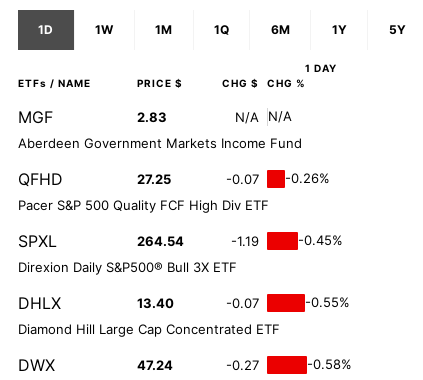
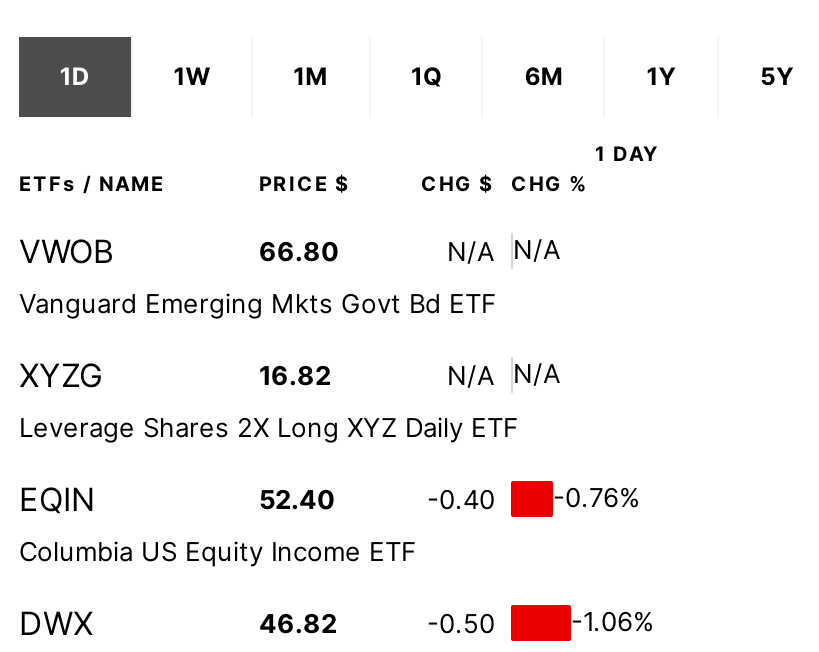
- MGF
- 2.83
+ VWOB
+ 66.80

- Aberdeen Government Markets Income Fund
- QFHD
- 27.25
- -0.07
- -0.26%
- Pacer S&P 500 Quality FCF High Div ETF
- SPXL
- 264.54
- -1.19
- -0.45%
- Direxion Daily S&P500® Bull 3X ETF
- DHLX
- 13.40
- -0.07
- -0.55%
- Diamond Hill Large Cap Concentrated ETF
+ Vanguard Emerging Mkts Govt Bd ETF
+ XYZG
+ 16.82
+ N/A N/A
+ Leverage Shares 2X Long XYZ Daily ETF
+ EQIN
+ 52.40
+ -0.40
+ -0.76%
+ Columbia US Equity Income ETF

- 47.24
+ 46.82

- -0.27
+ -0.50

- -0.58%
+ -1.06%
